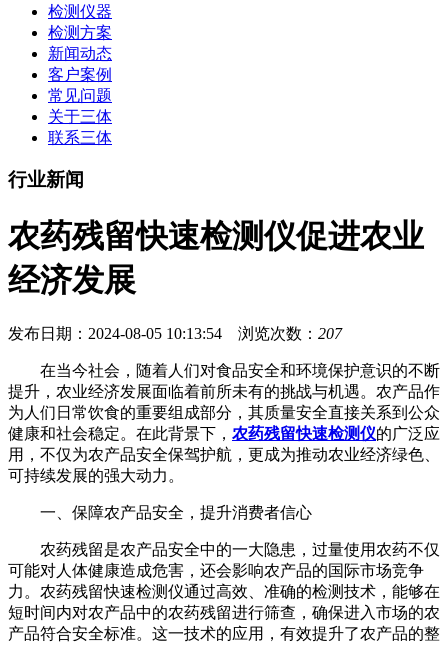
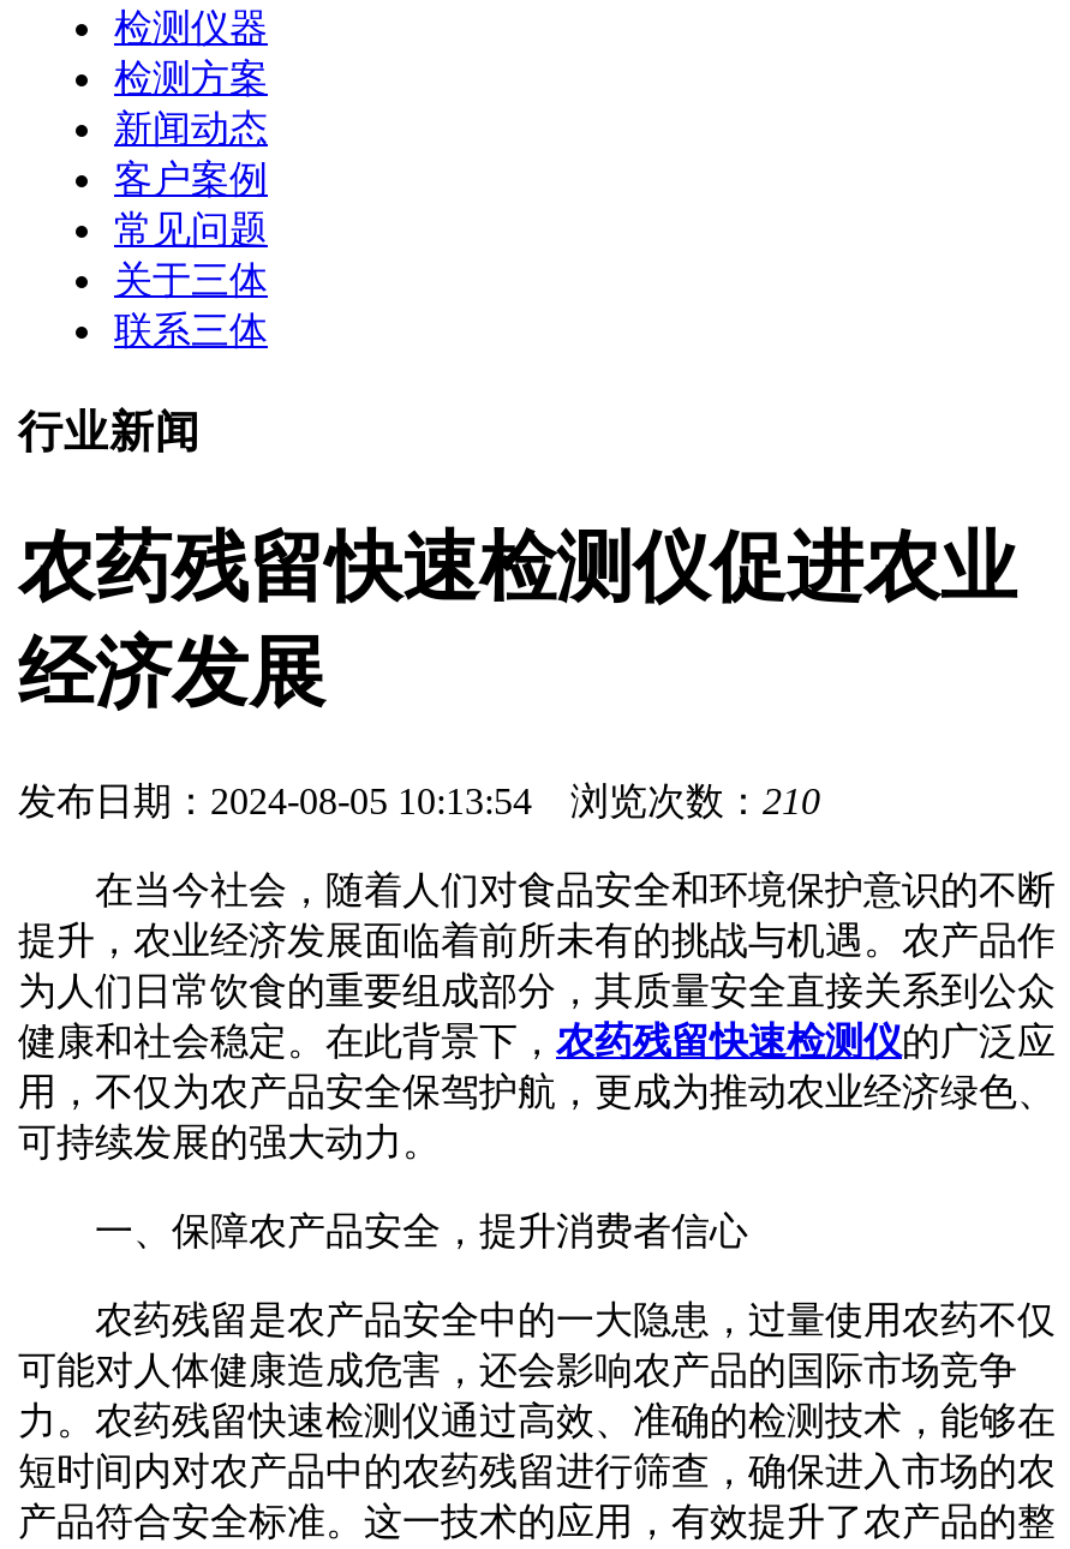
- 发布日期：2024-08-05 10:13:54 浏览次数：207
+ 发布日期：2024-08-05 10:13:54 浏览次数：210
